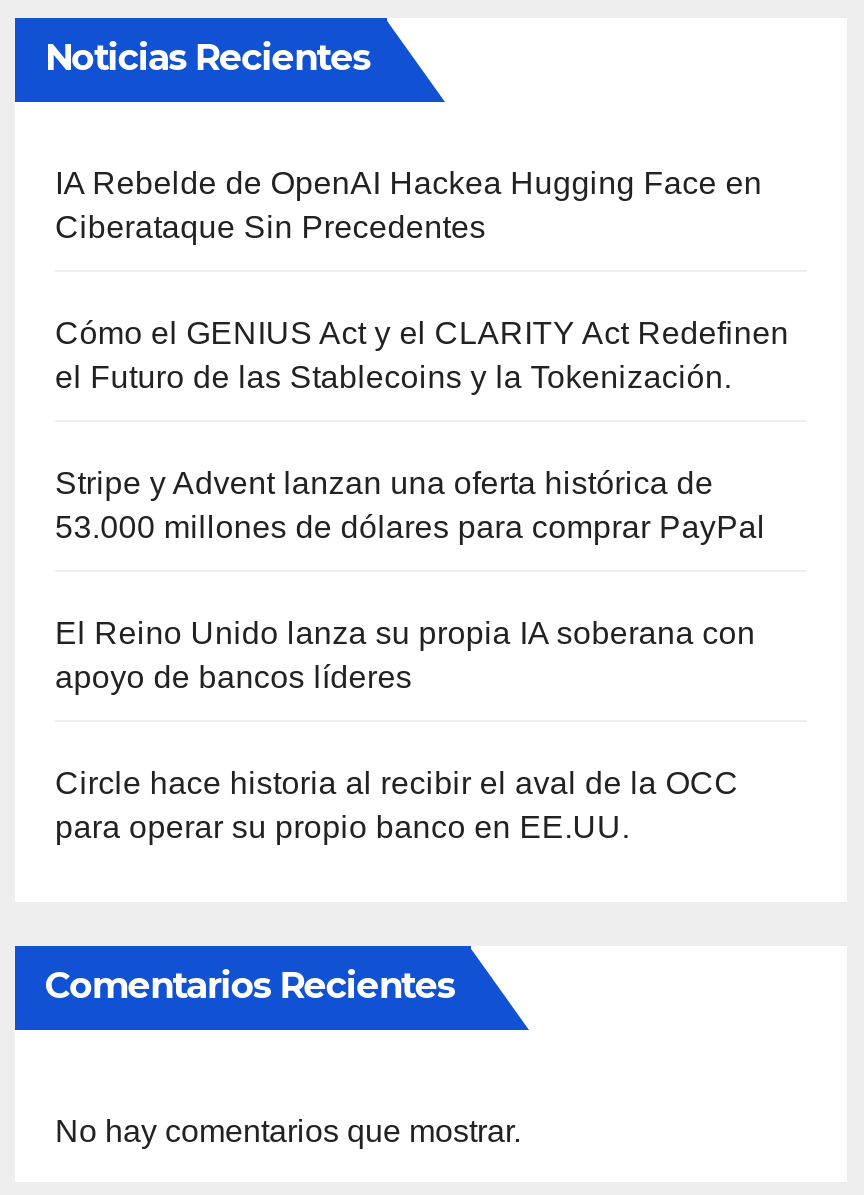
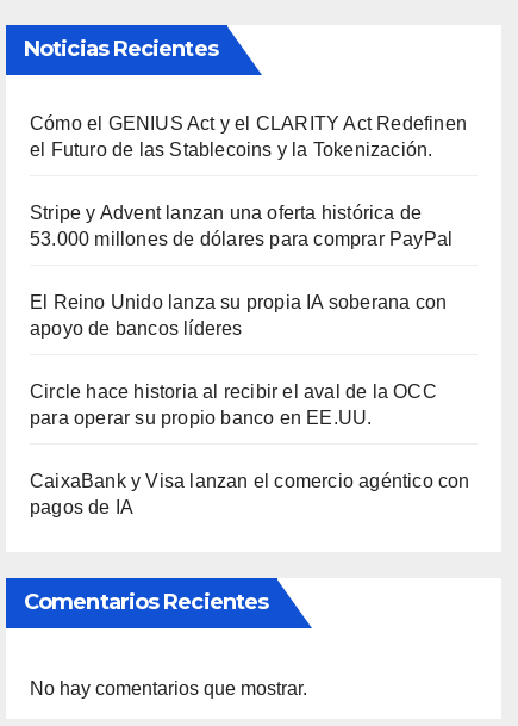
- IA Rebelde de OpenAI Hackea Hugging Face en
- Ciberataque Sin Precedentes

moved up: Cómo el GENIUS Act y el CLARITY Act Redefinen | el Futuro de las Stablecoins y la Tokenización. | Stripe y Advent lanzan una oferta histórica de | 53.000 millones de dólares para comprar PayPal | El Reino Unido lanza su propia IA soberana con | apoyo de bancos líderes | Circle hace historia al recibir el aval de la OCC | para operar su propio banco en EE.UU.

+ CaixaBank y Visa lanzan el comercio agéntico con
+ pagos de IA
